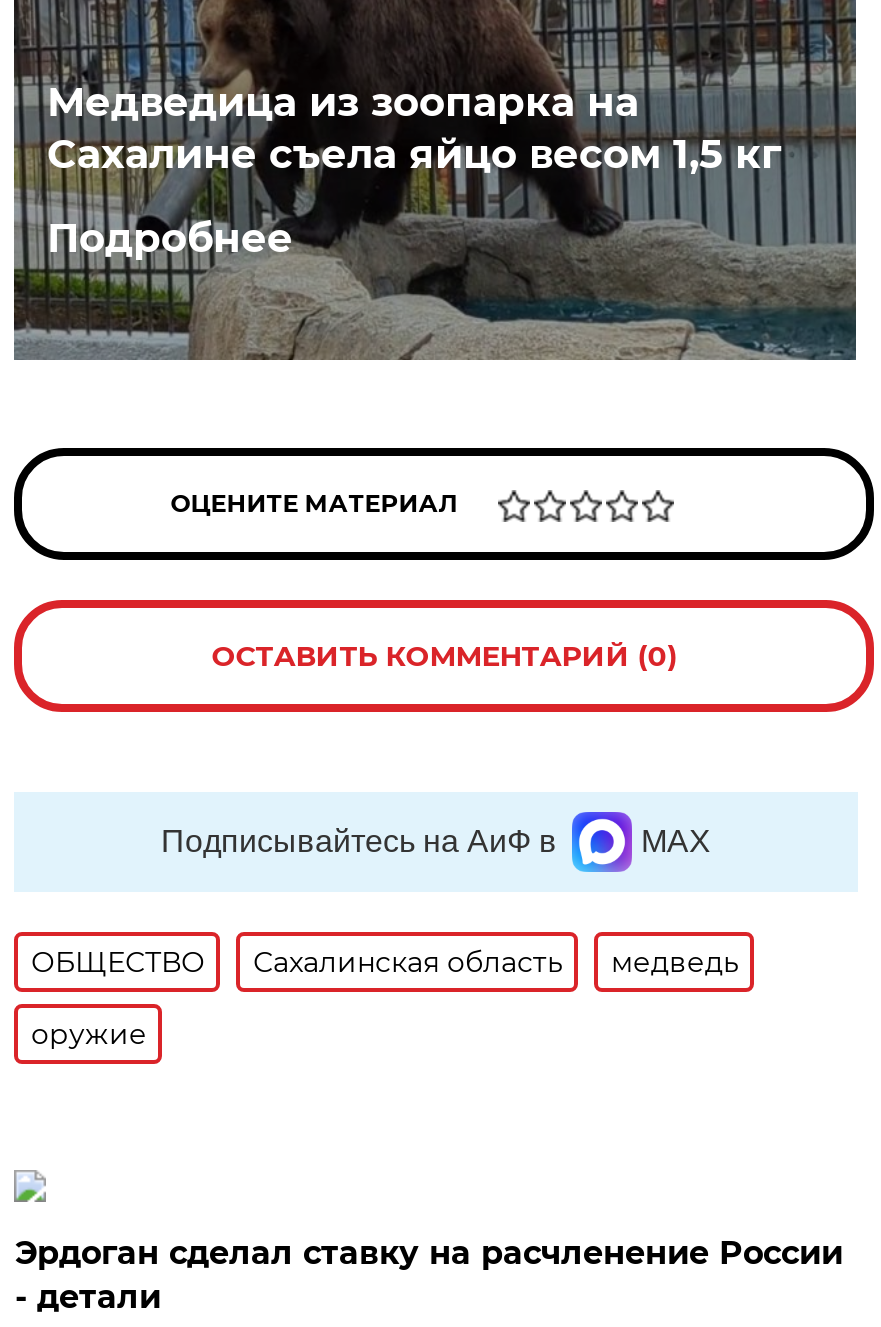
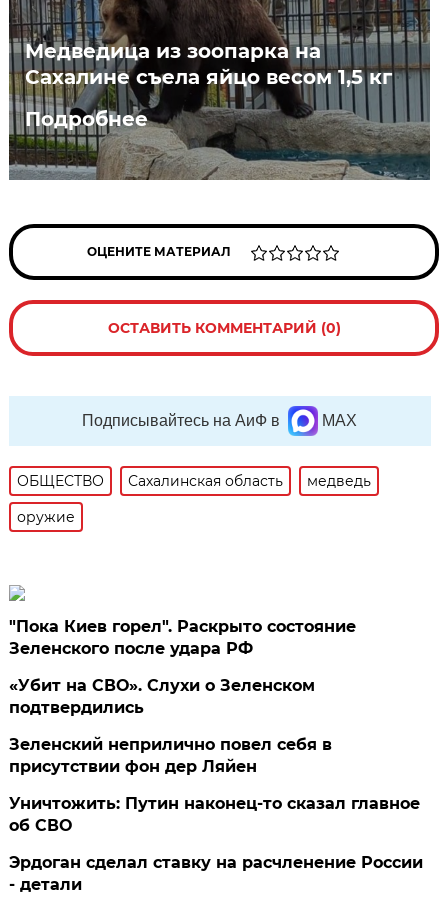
+ "Пока Киев горел". Раскрыто состояние
+ Зеленского после удара РФ
+ «Убит на СВО». Слухи о Зеленском
+ подтвердились
+ Зеленский неприлично повел cебя в
+ присутствии фон дер Ляйен
+ Уничтожить: Путин наконец-то сказал главное
+ об СВО
